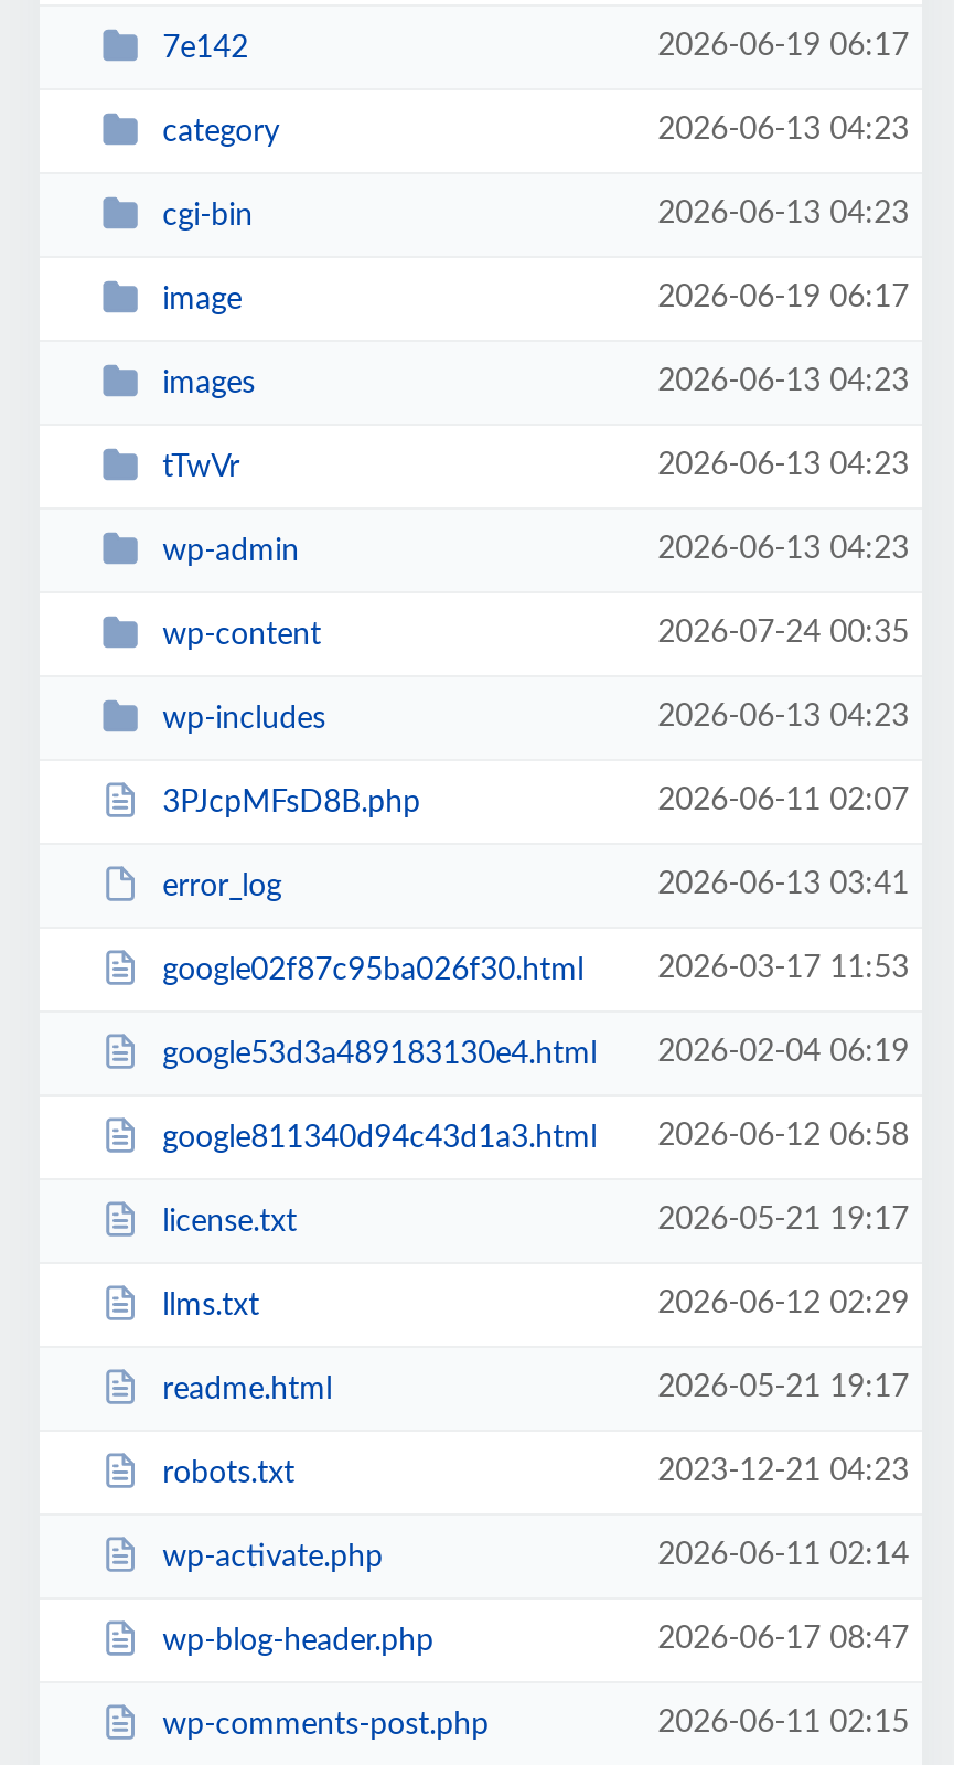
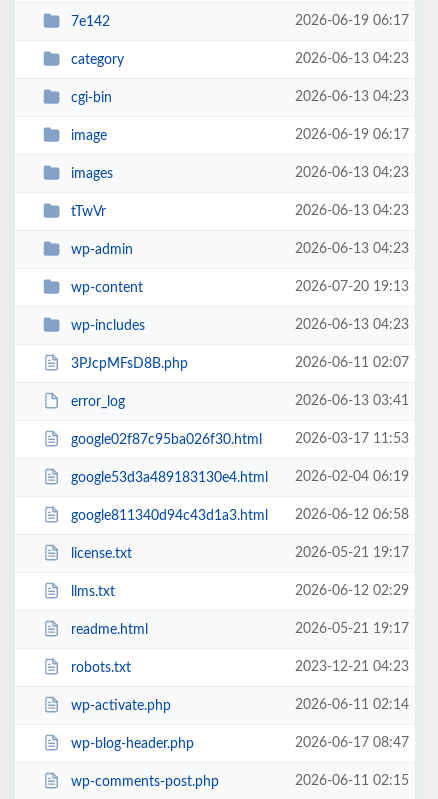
- 2026-07-24 00:35
+ 2026-07-20 19:13
